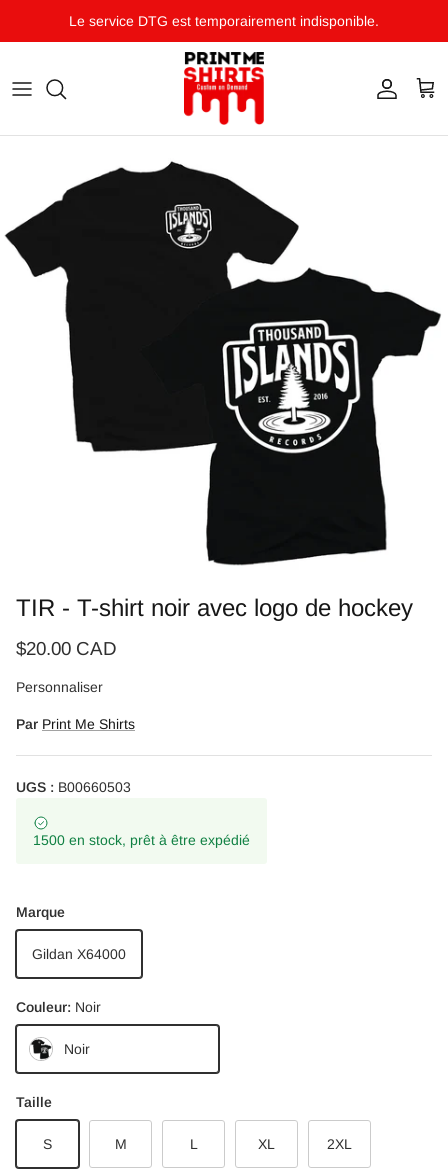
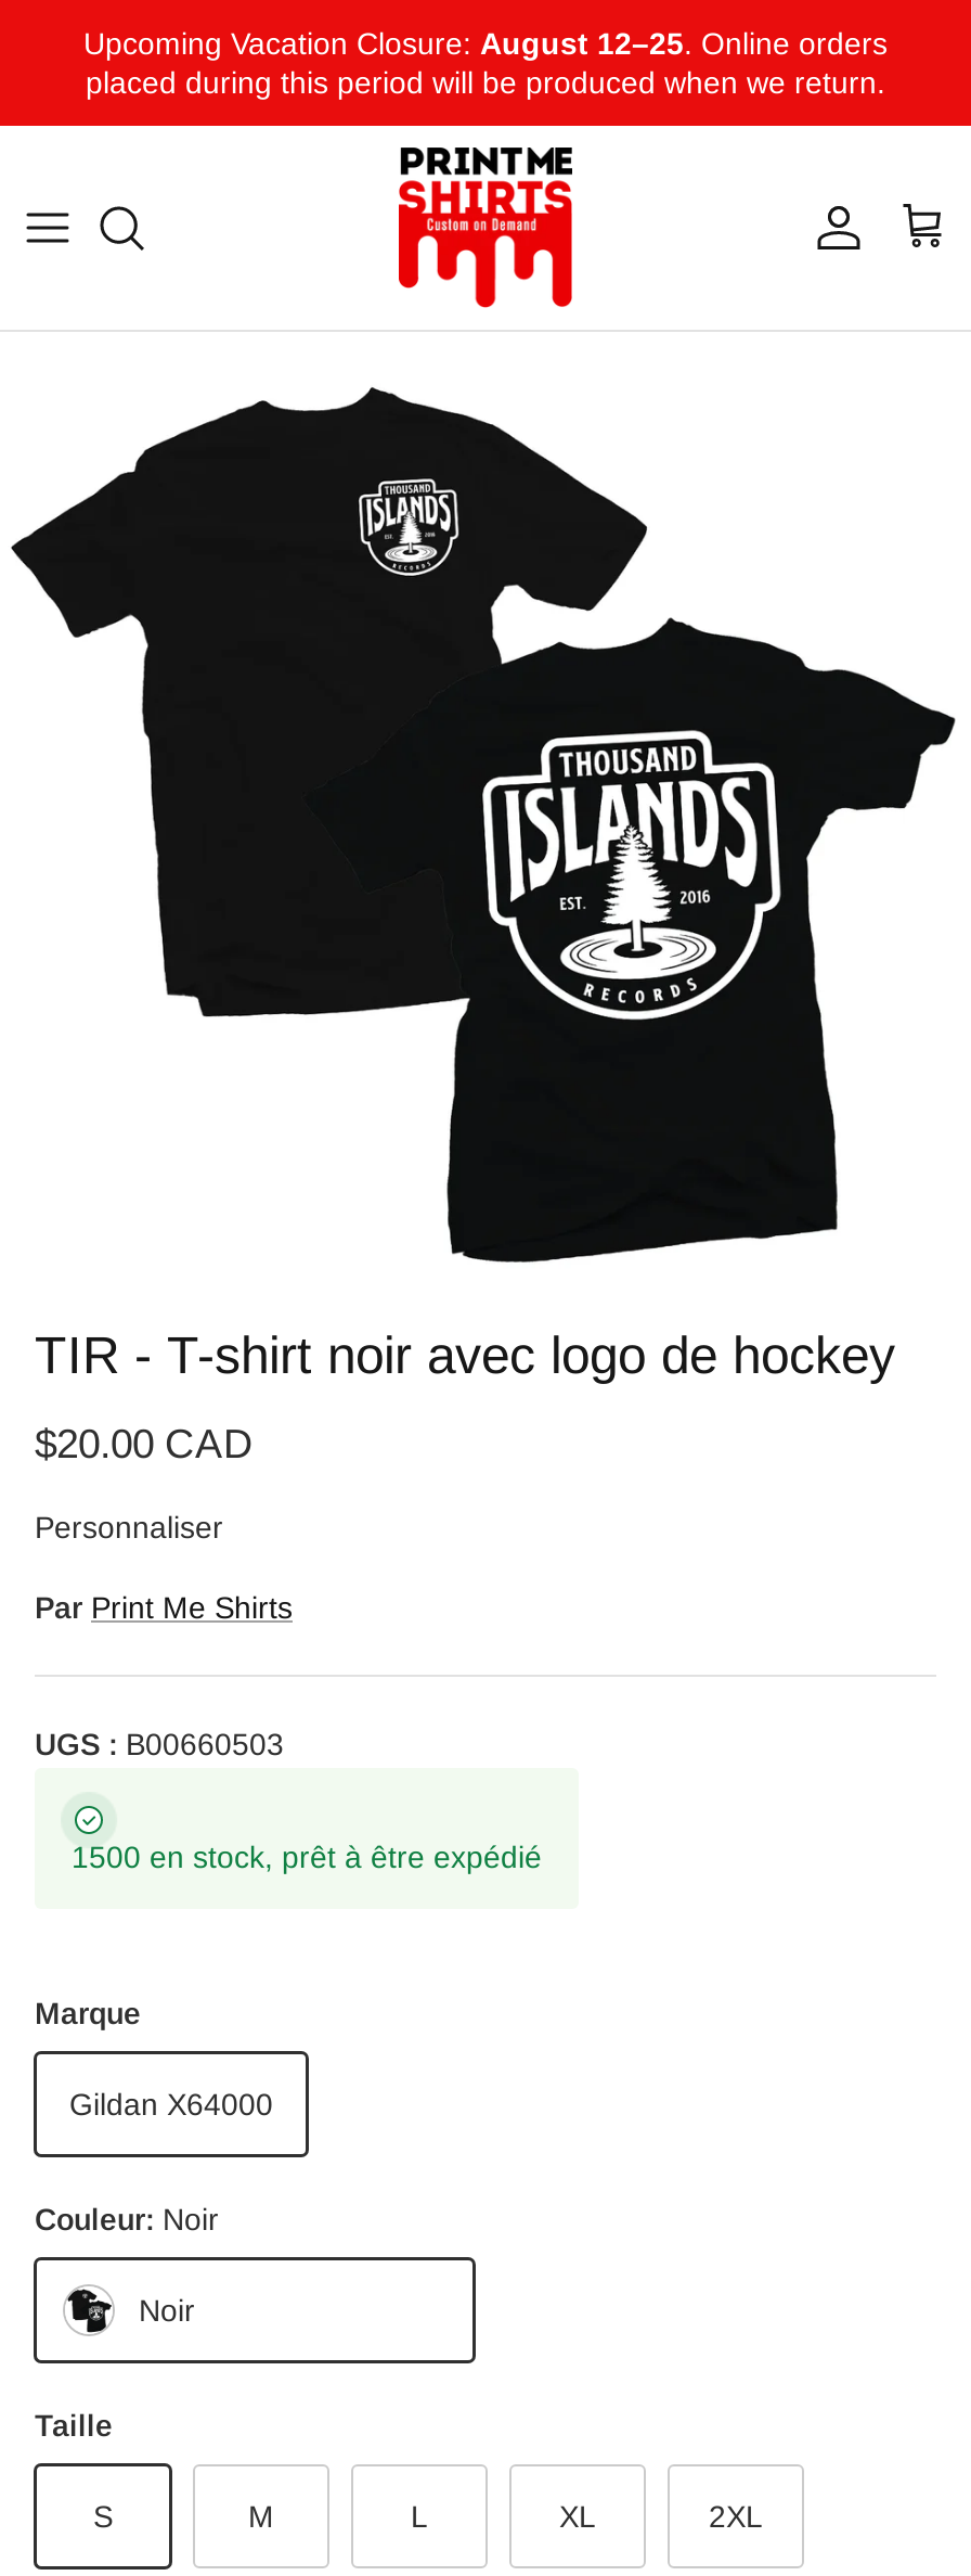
- Le service DTG est temporairement indisponible.
+ Upcoming Vacation Closure: August 12–25. Online orders
+ placed during this period will be produced when we return.
